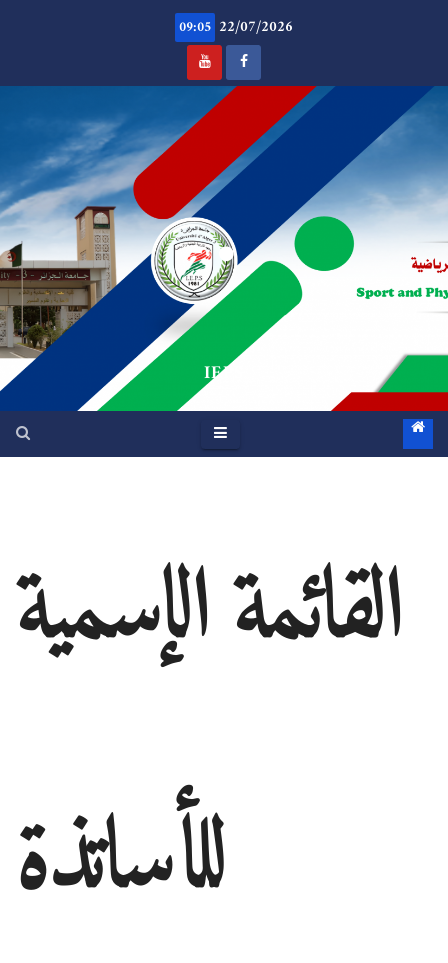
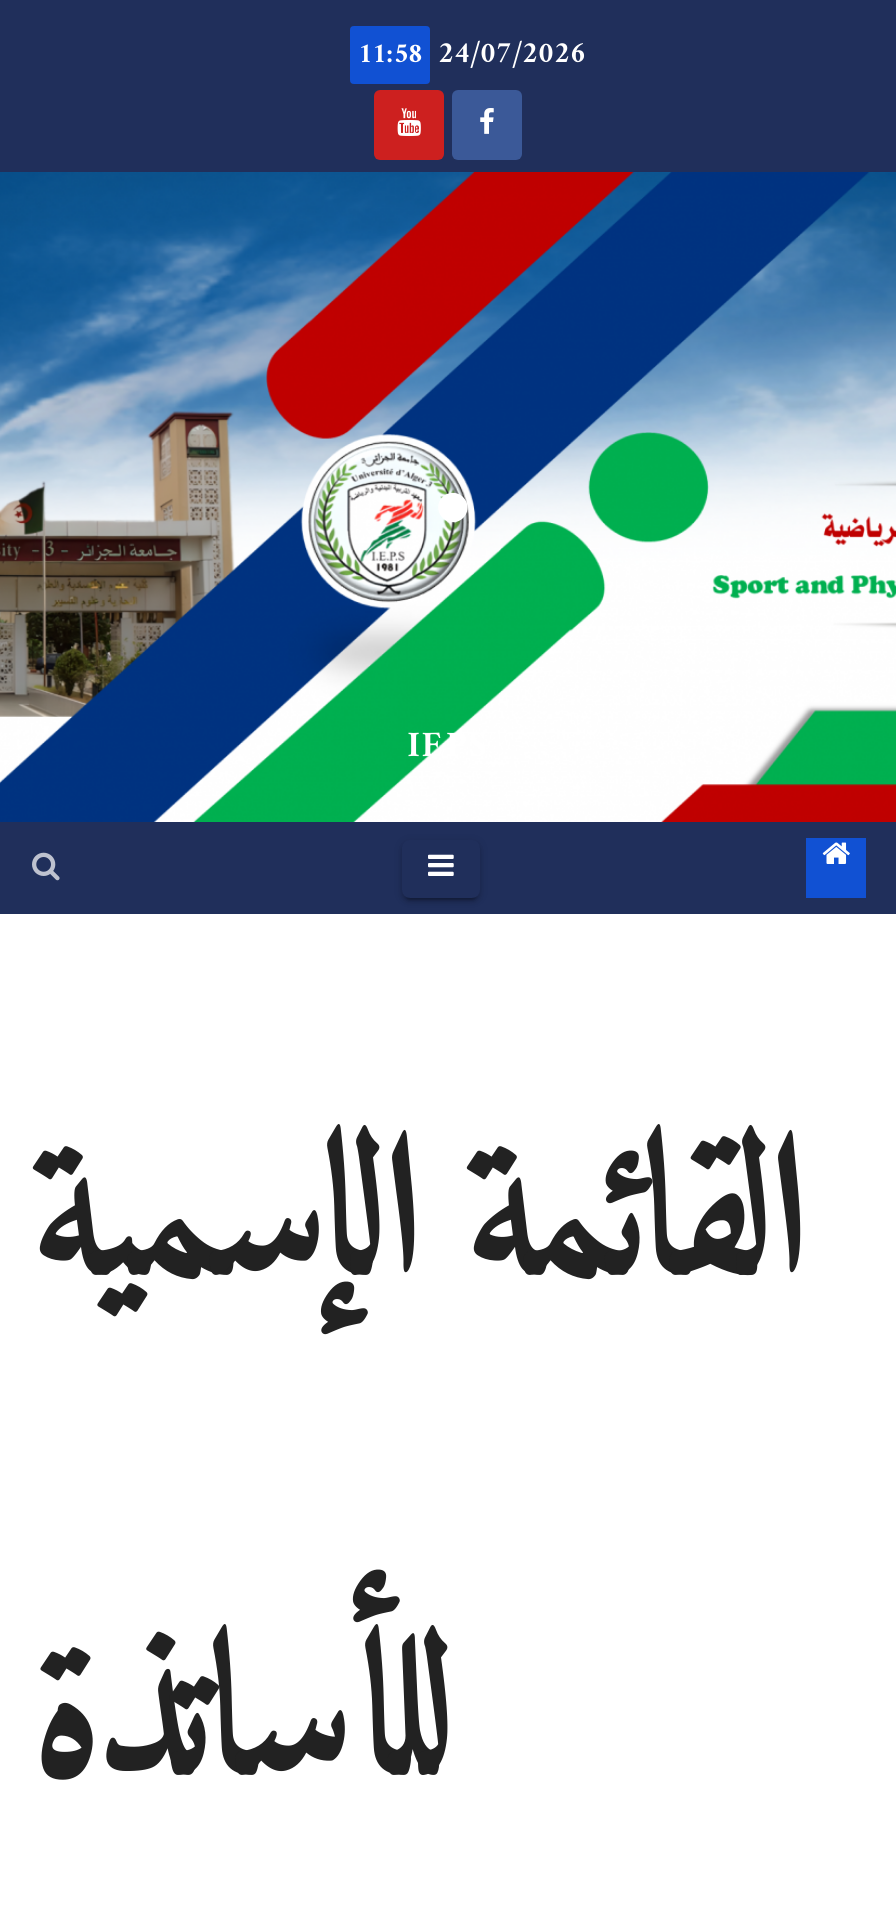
- 09:05
+ 11:58

- 22/07/2026
+ 24/07/2026
